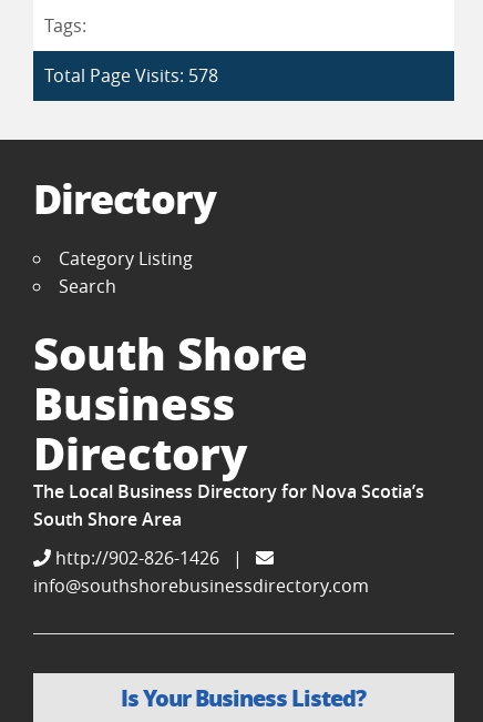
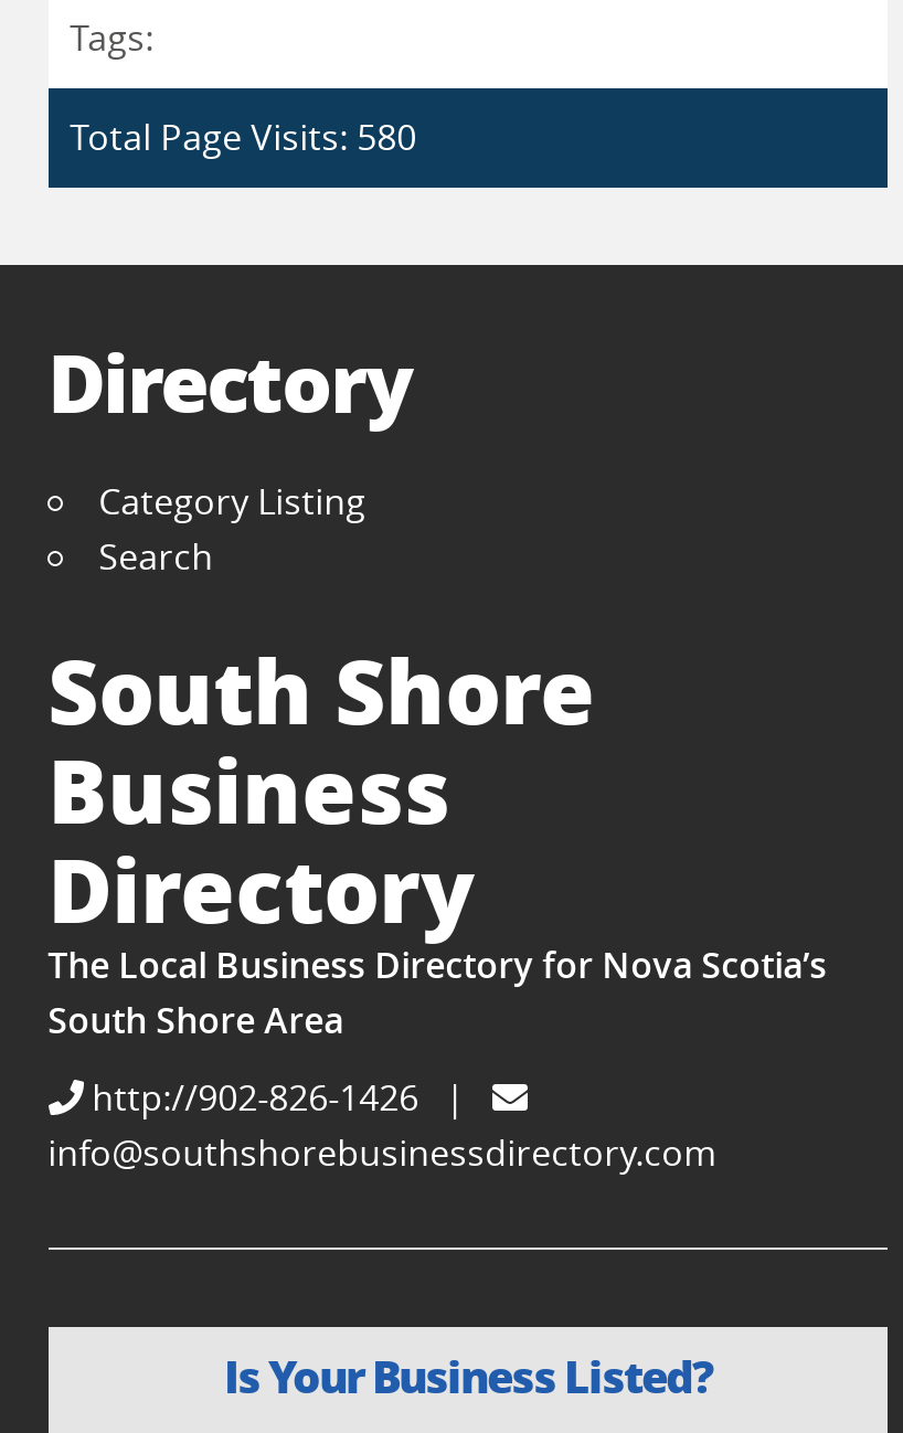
- Total Page Visits: 578
+ Total Page Visits: 580
